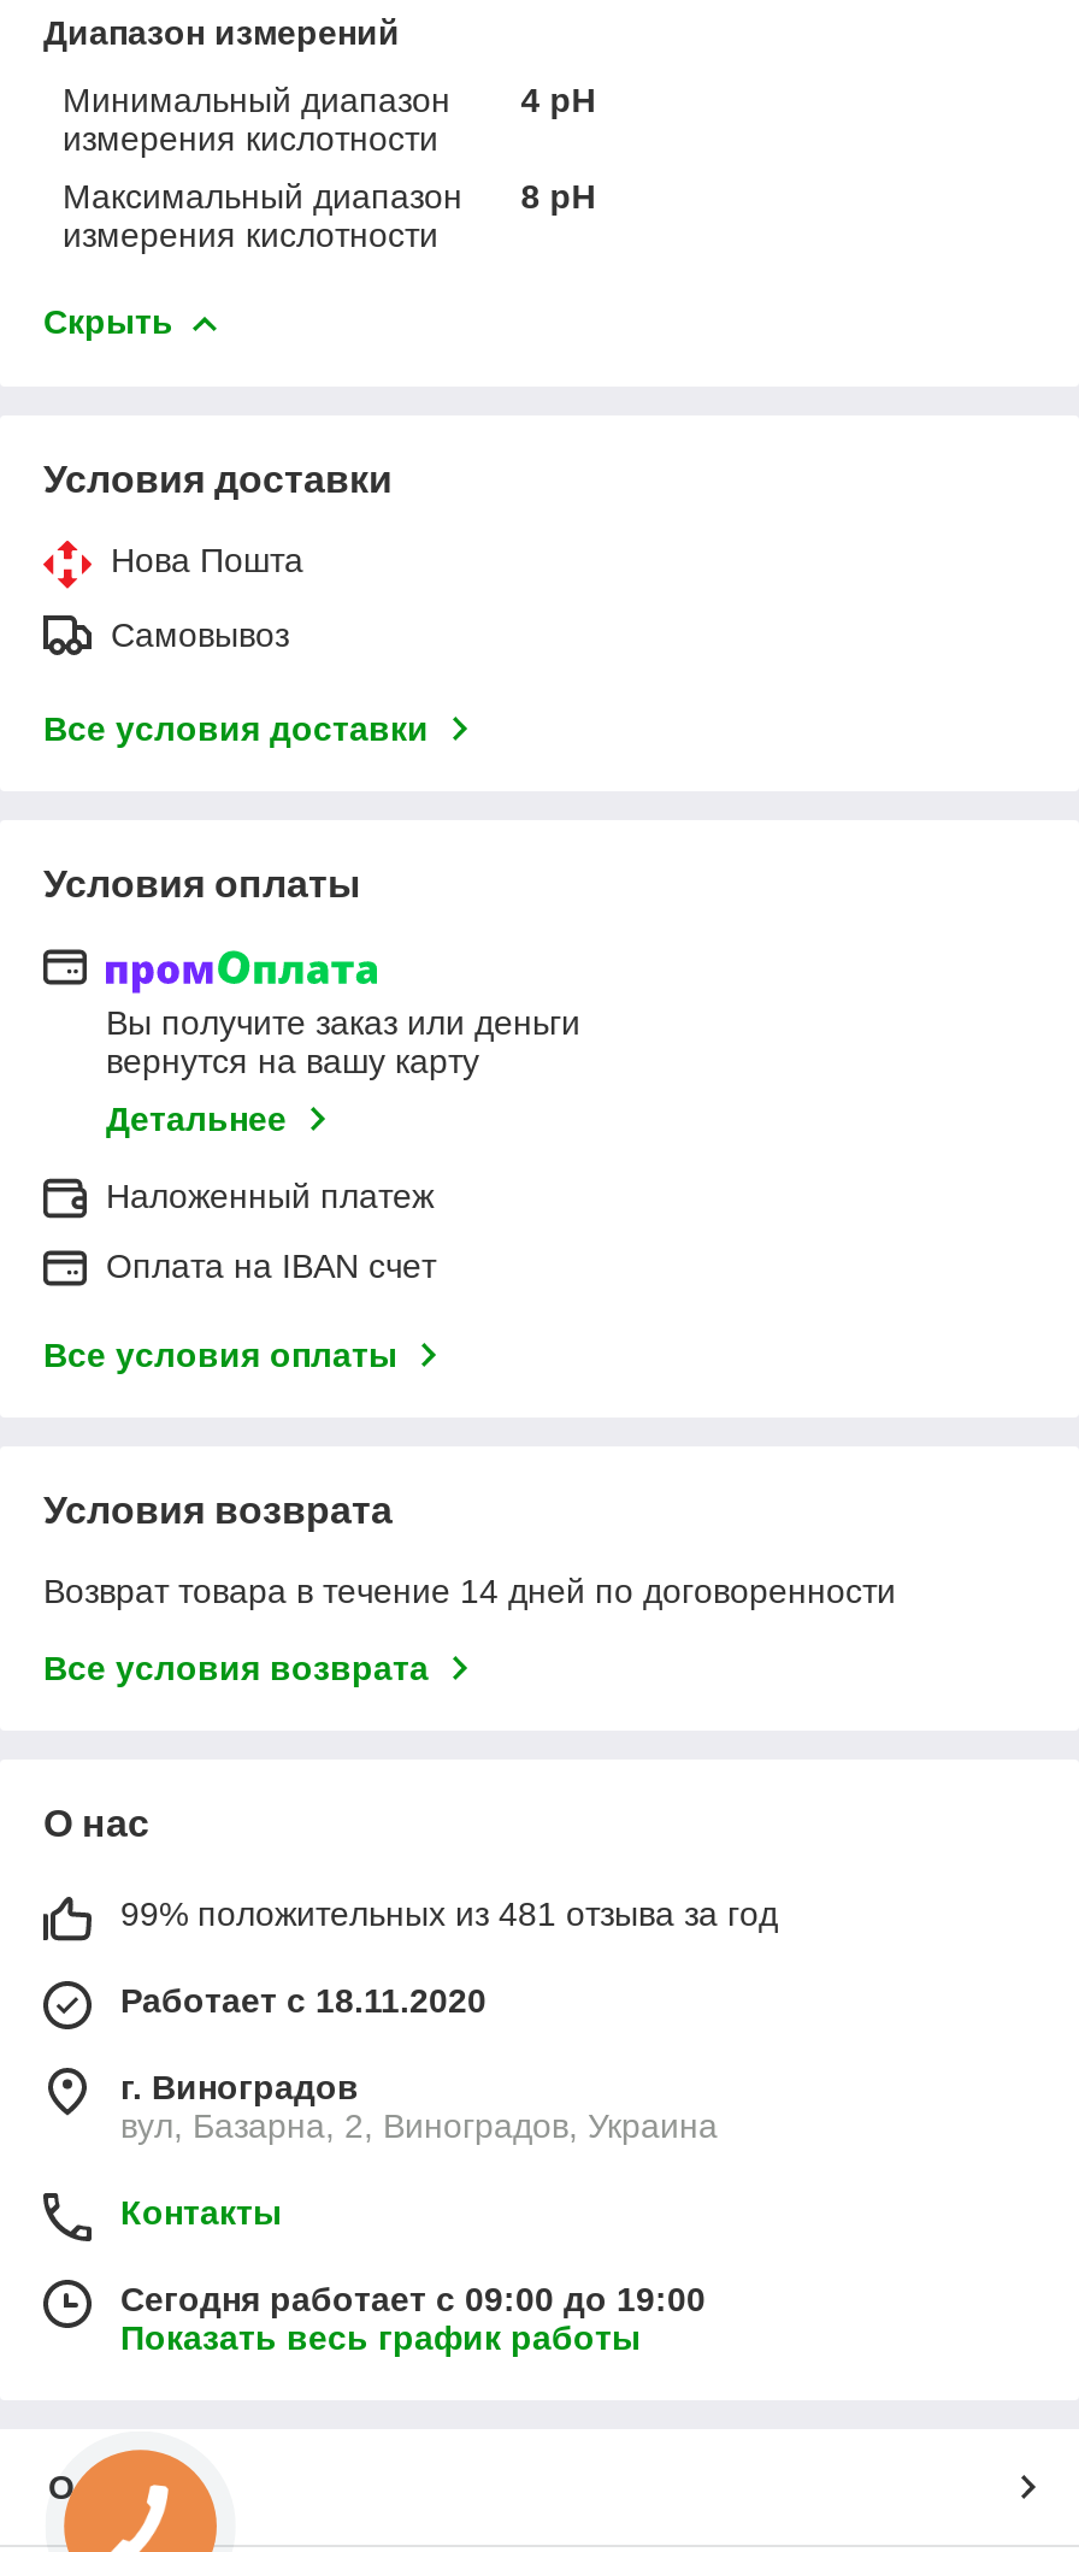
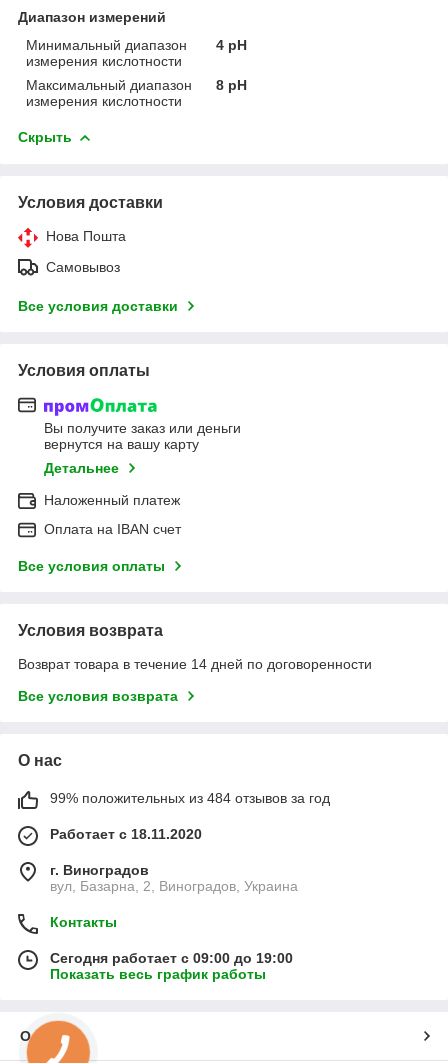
- 99% положительных из 481 отзыва за год
+ 99% положительных из 484 отзывов за год
